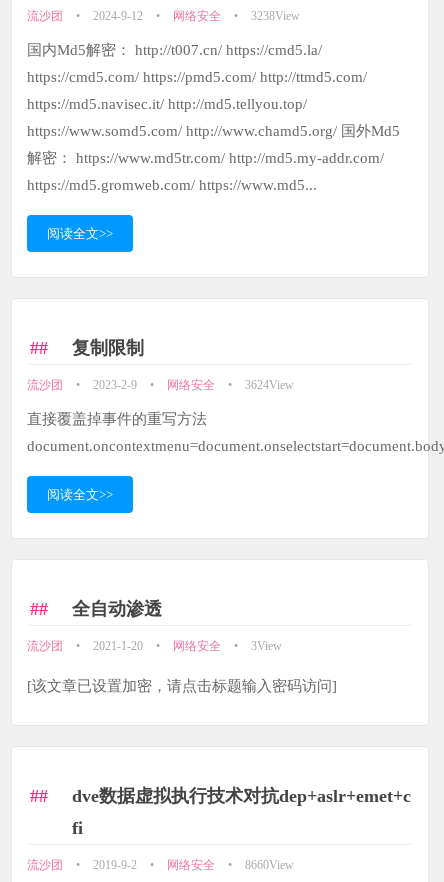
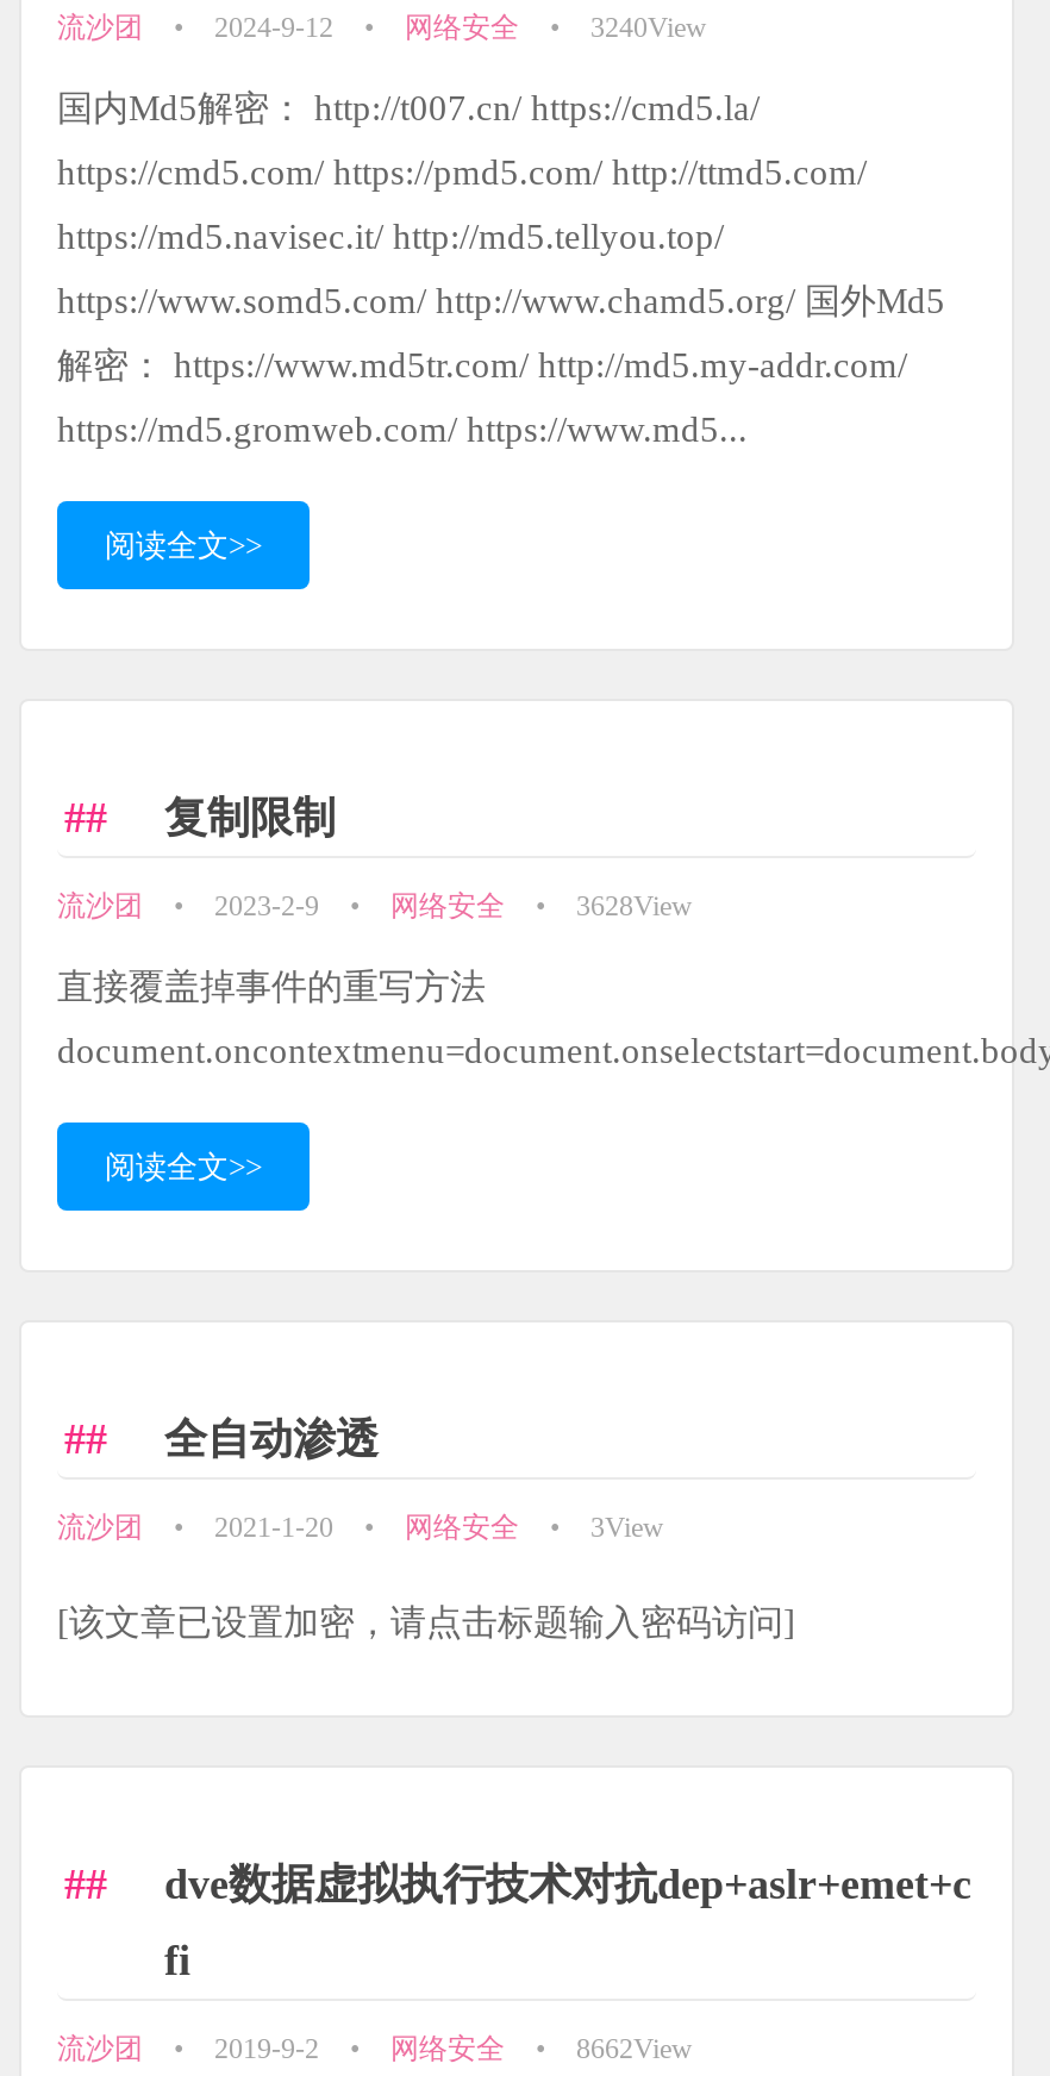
- 3238View
+ 3240View

- 3624View
+ 3628View

- 8660View
+ 8662View
